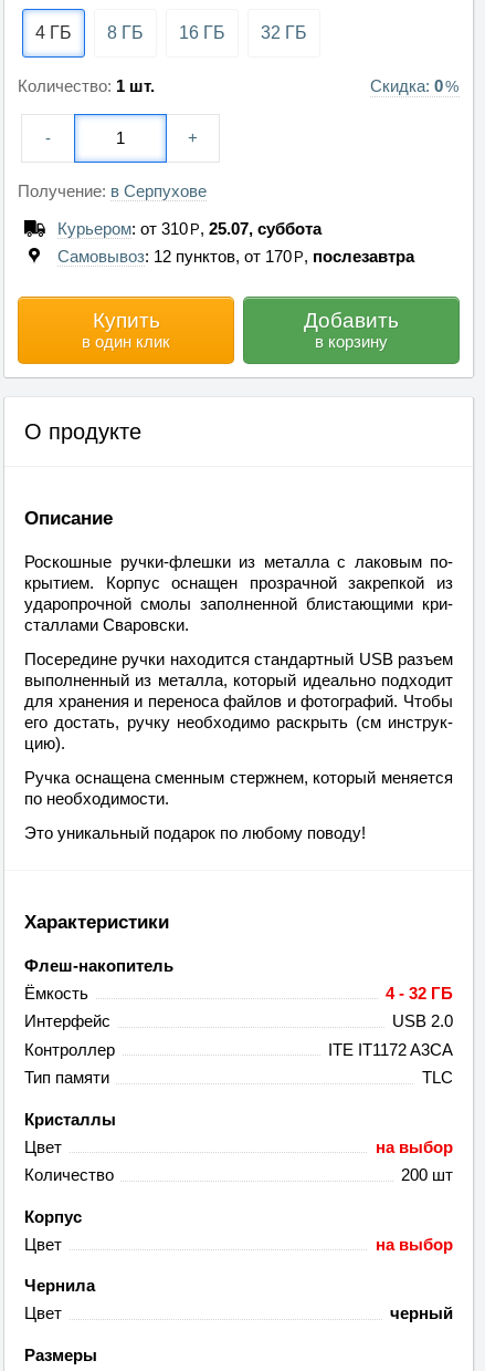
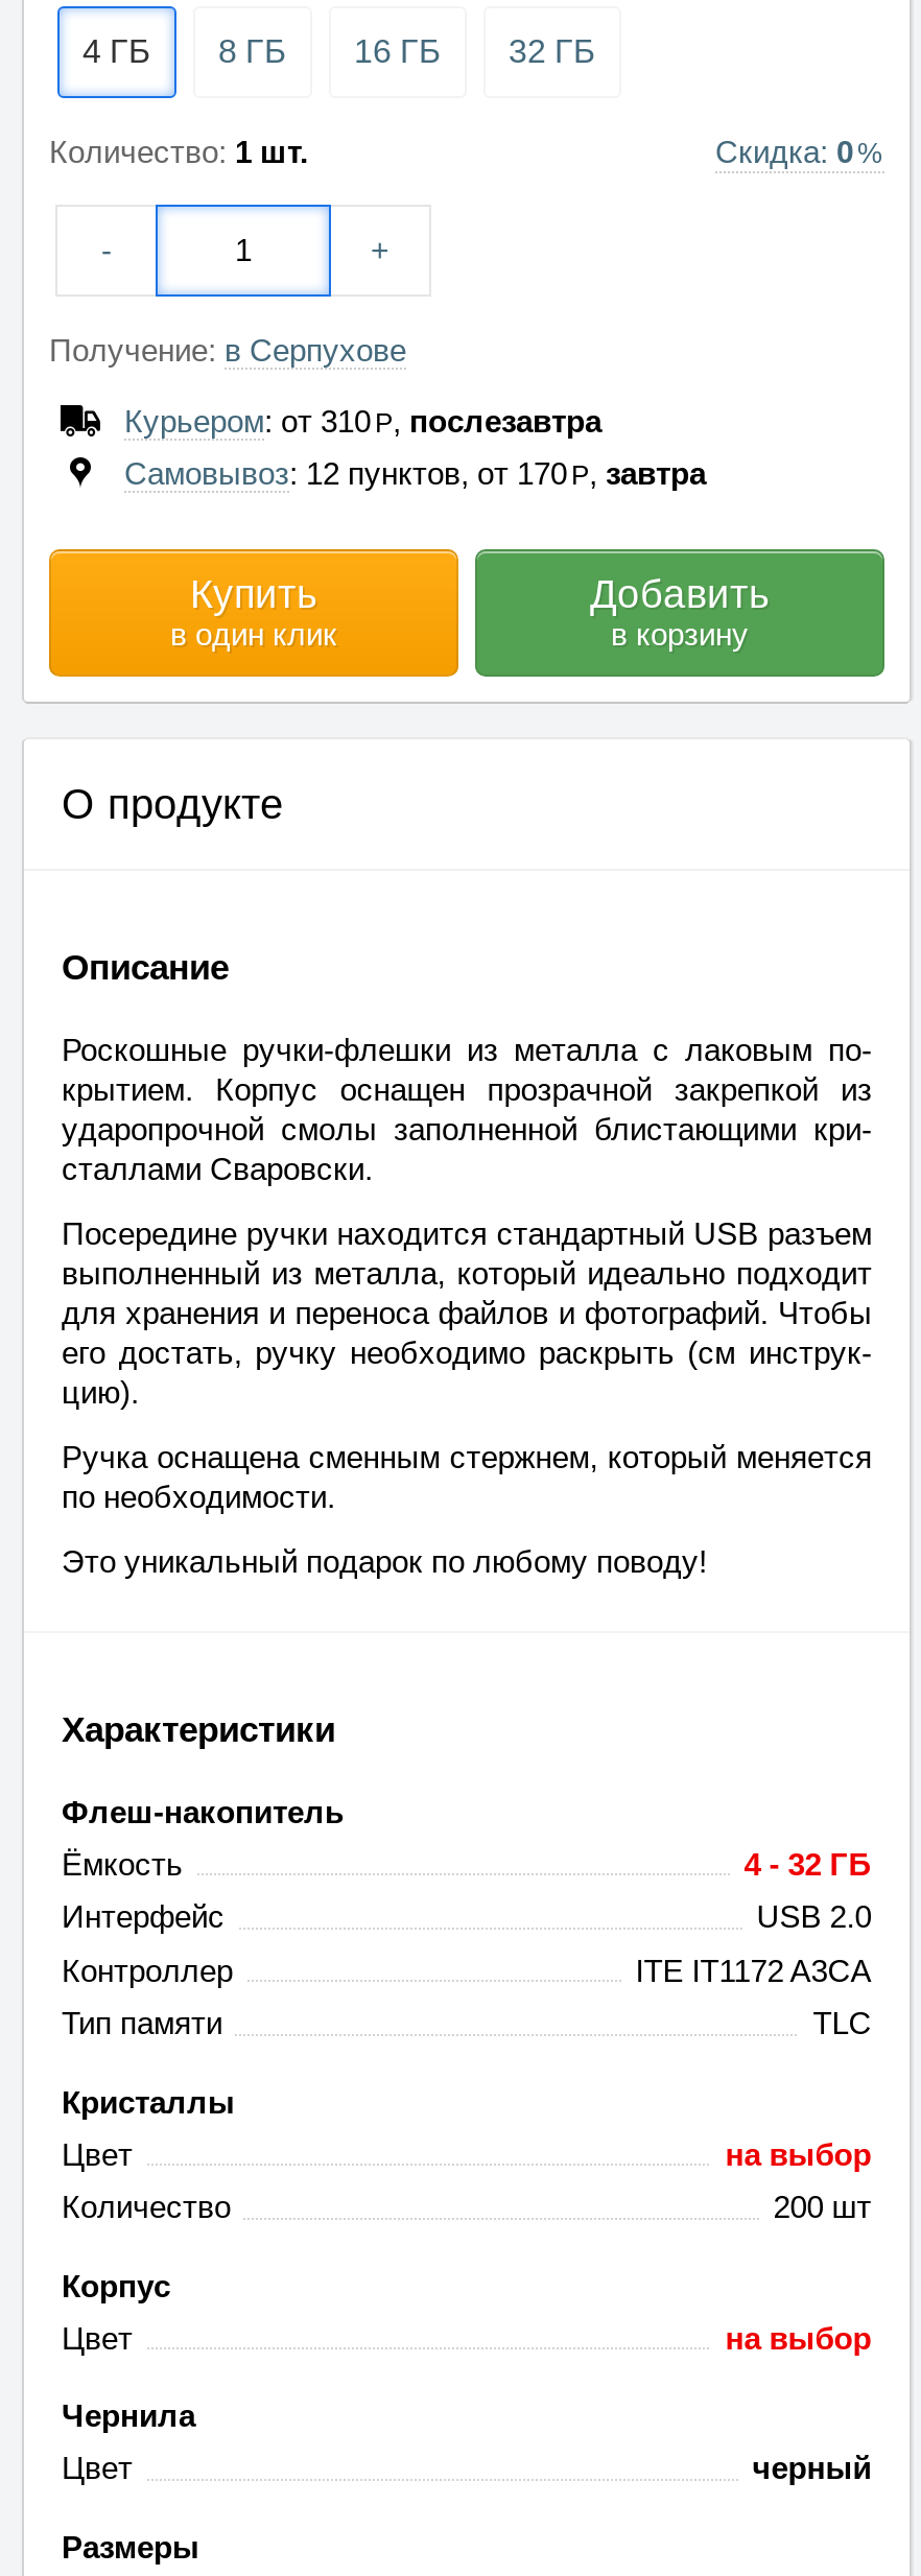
- , 25.07, суббота

moved up: , послезавтра

+ , завтра
